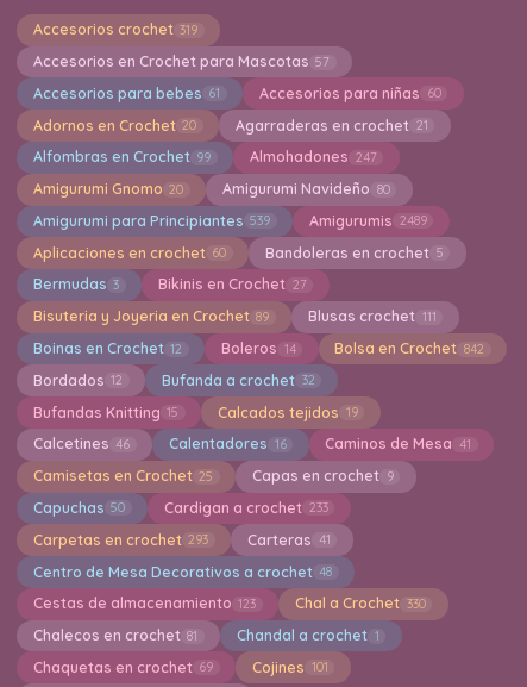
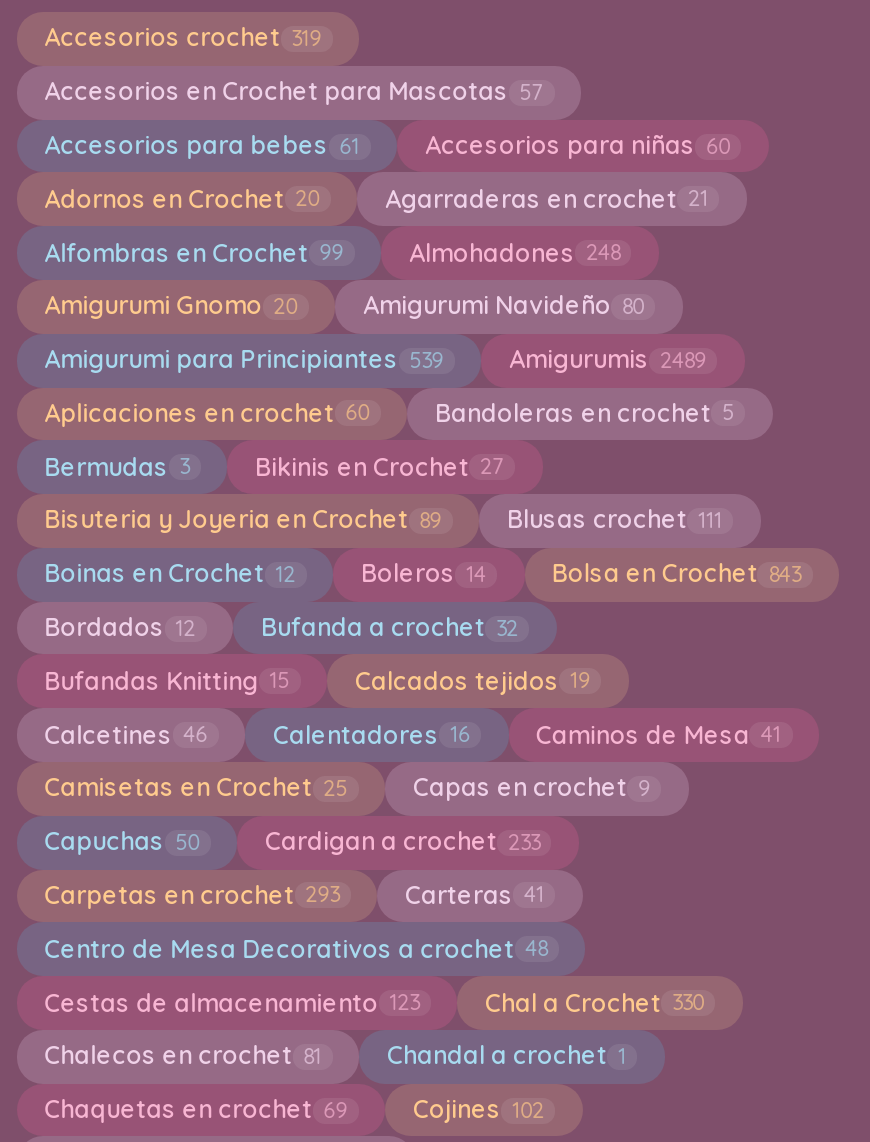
- Almohadones 247
+ Almohadones 248

- Bolsa en Crochet 842
+ Bolsa en Crochet 843

- Cojines 101
+ Cojines 102
